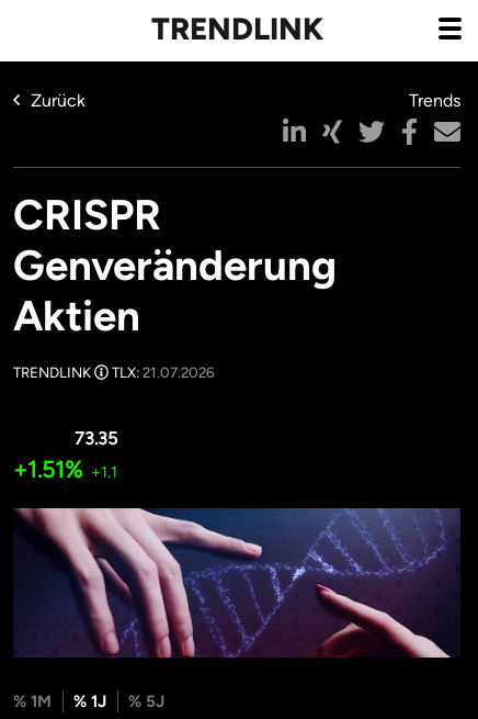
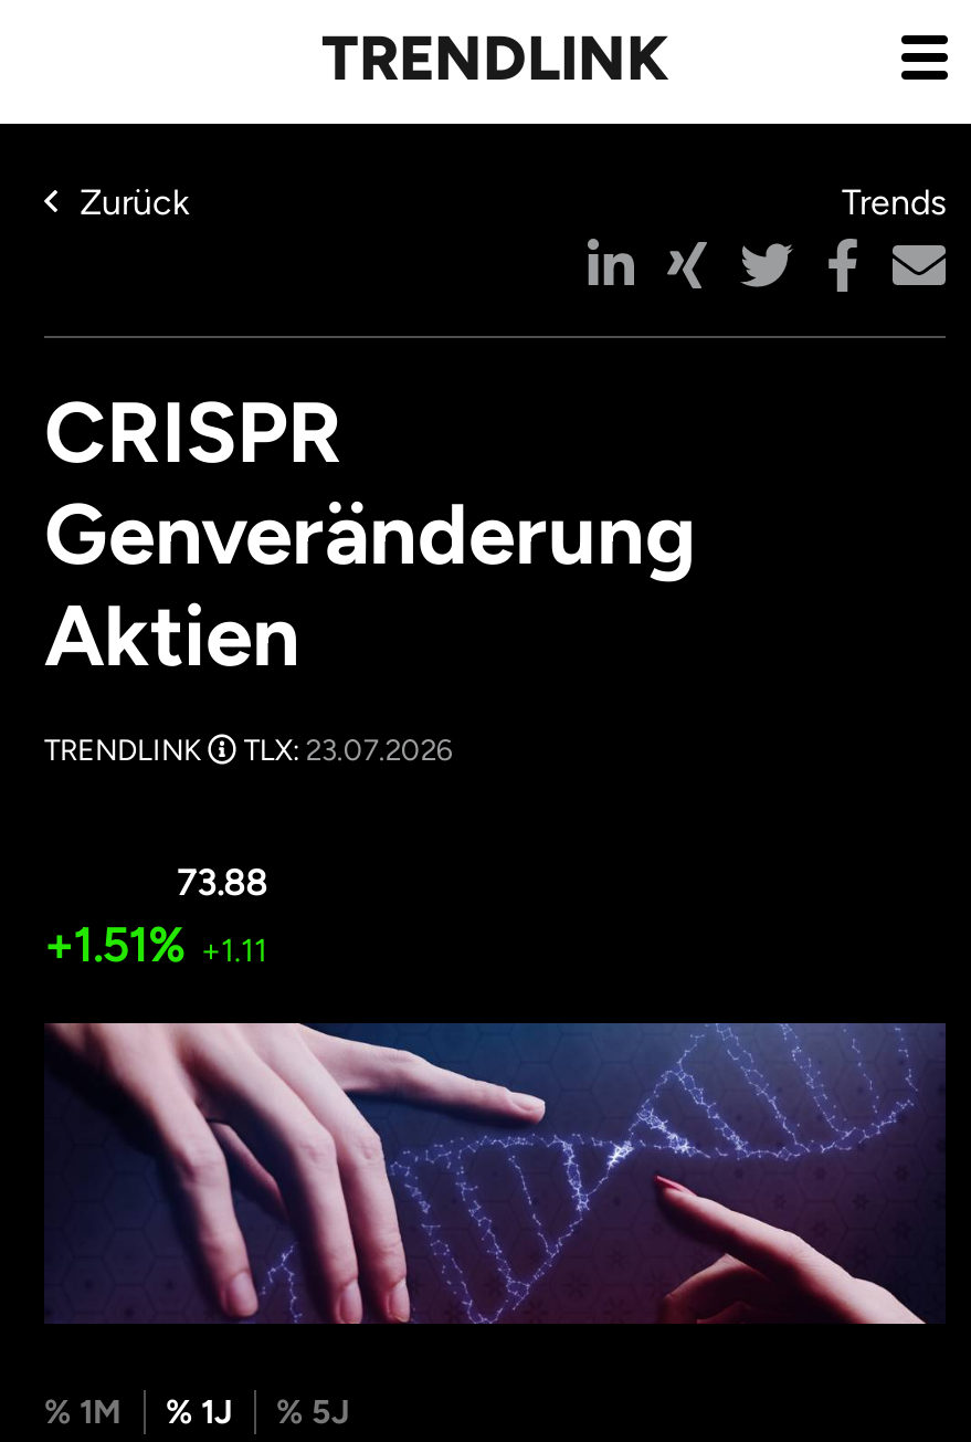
- TRENDLINK TLX: 21.07.2026
+ TRENDLINK TLX: 23.07.2026

- 73.35
+ 73.88

- +1.51% +1.1
+ +1.51% +1.11
